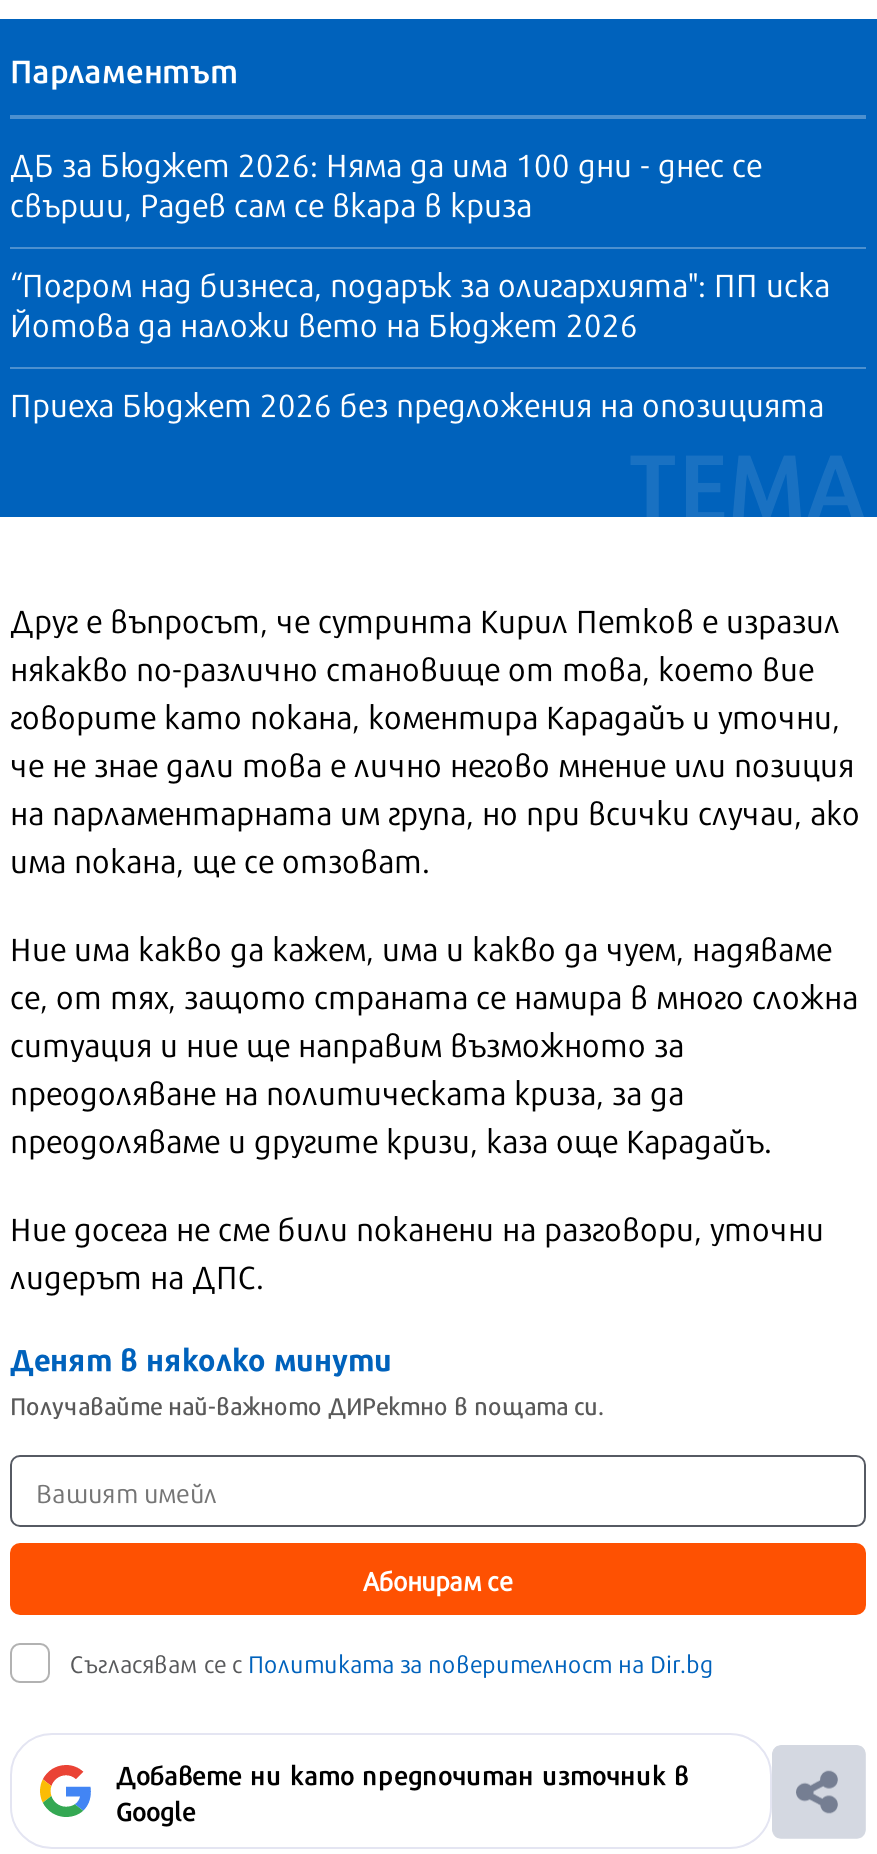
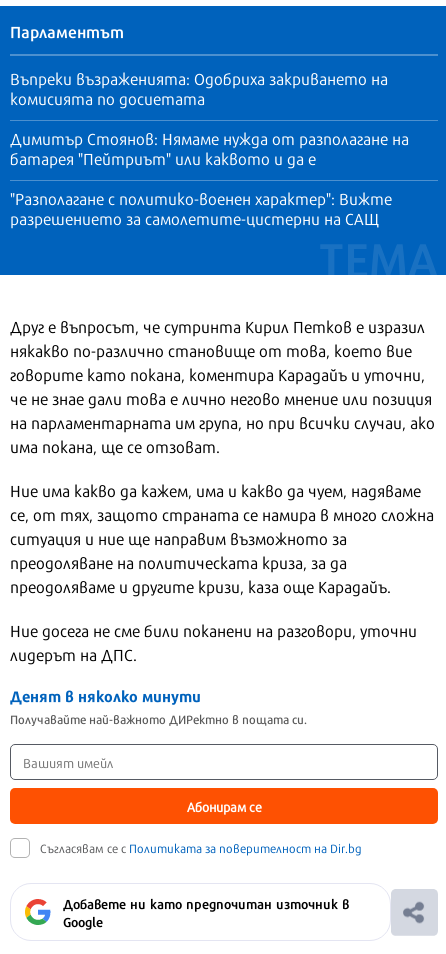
- ДБ за Бюджет 2026: Няма да има 100 дни - днес се
- свърши, Радев сам се вкара в криза
+ Въпреки възраженията: Одобриха закриването на
+ комисията по досиетата

- “Погром над бизнеса, подарък за олигархията": ПП иска
- Йотова да наложи вето на Бюджет 2026
+ Димитър Стоянов: Нямаме нужда от разполагане на
+ батарея "Пейтриът" или каквото и да е

- Приеха Бюджет 2026 без предложения на опозицията
+ "Разполагане с политико-военен характер": Вижте
+ разрешението за самолетите-цистерни на САЩ
